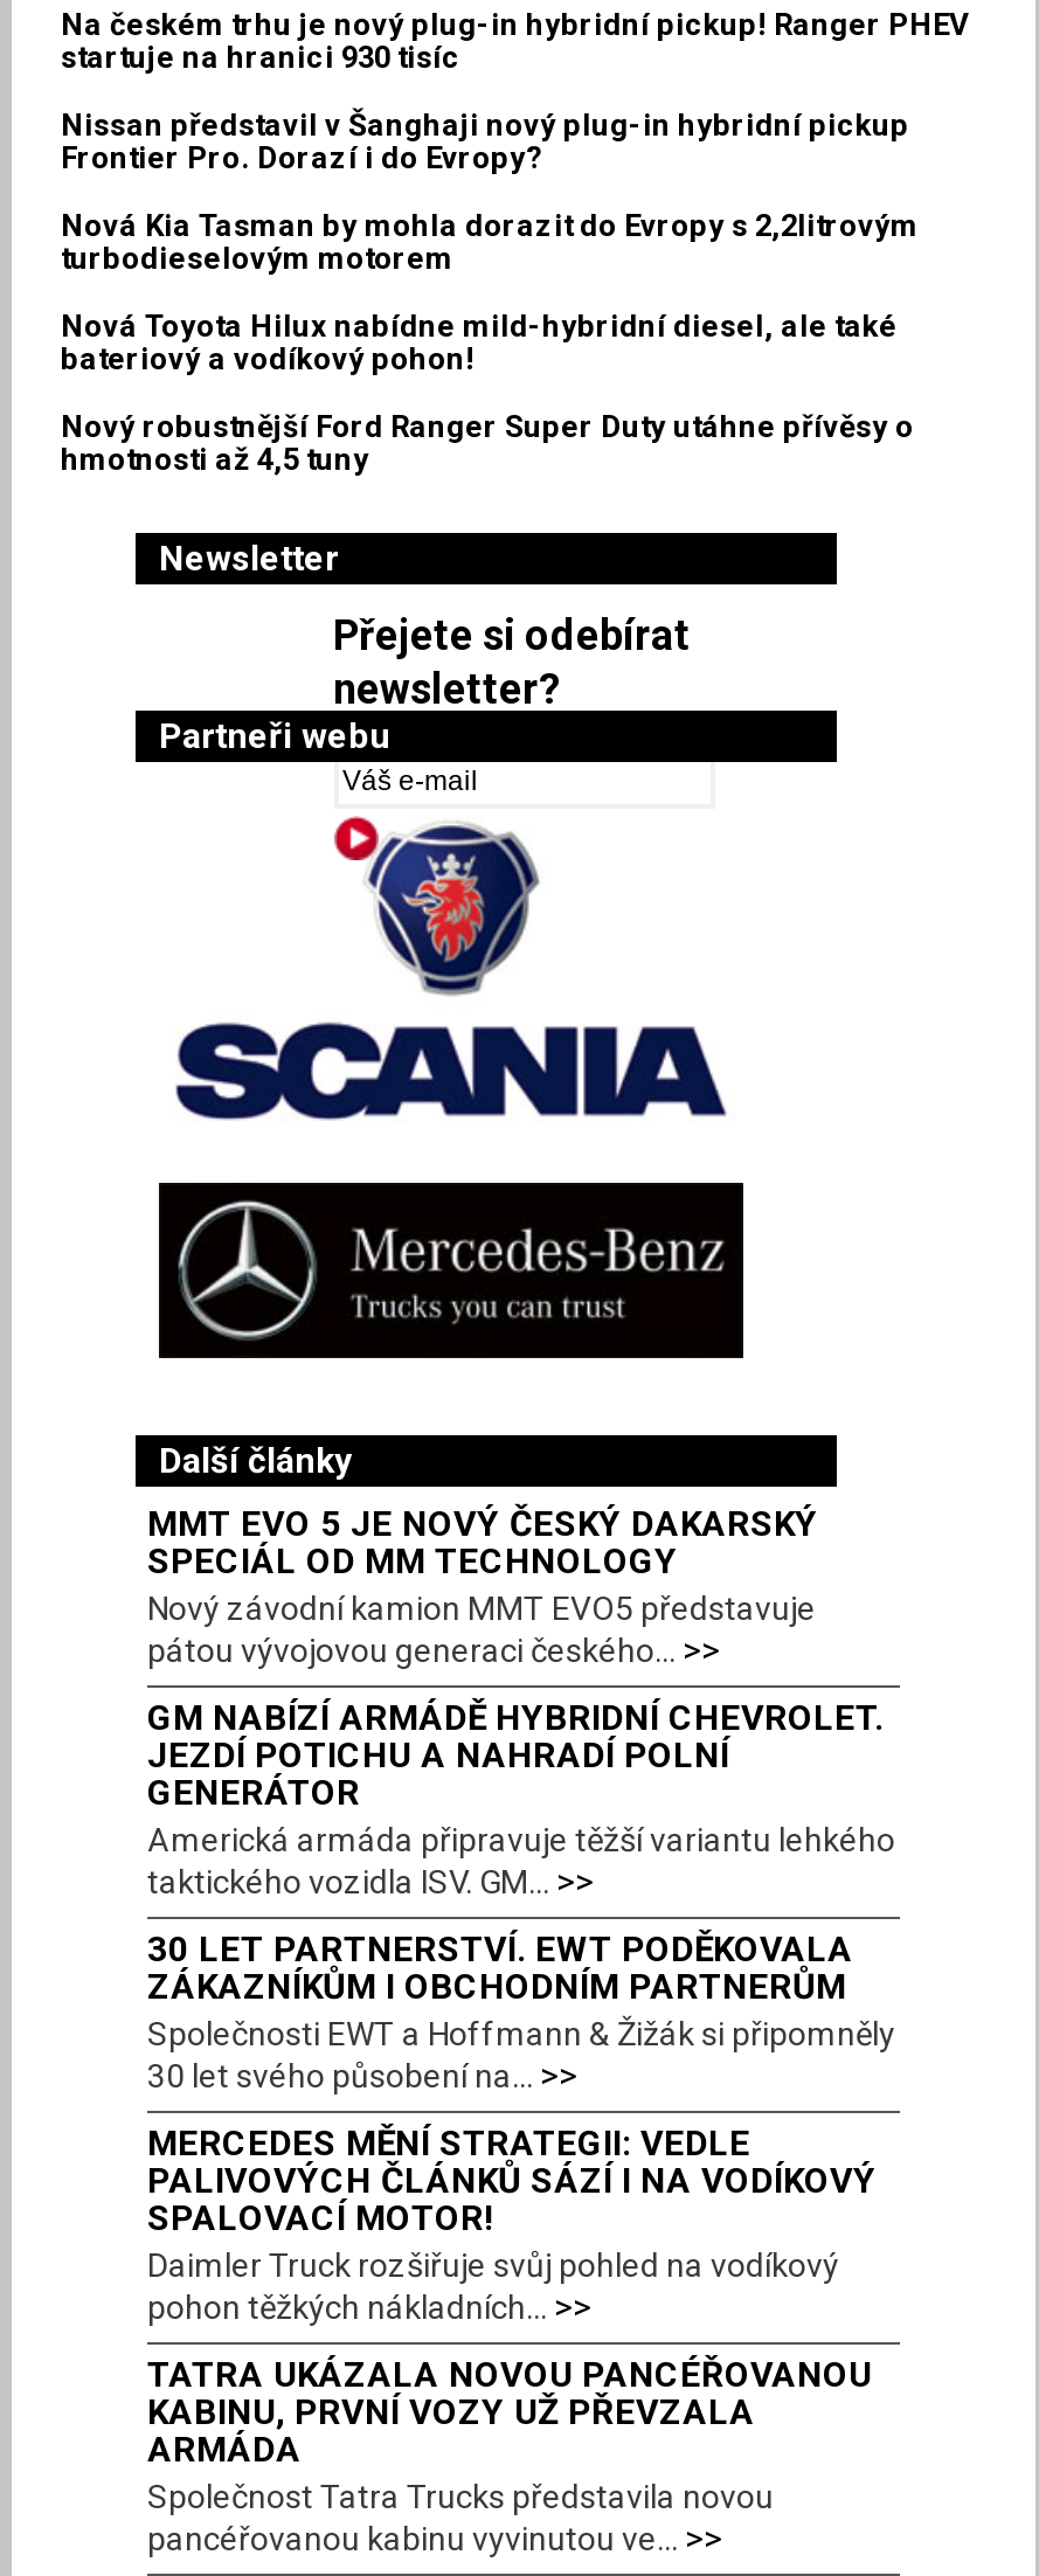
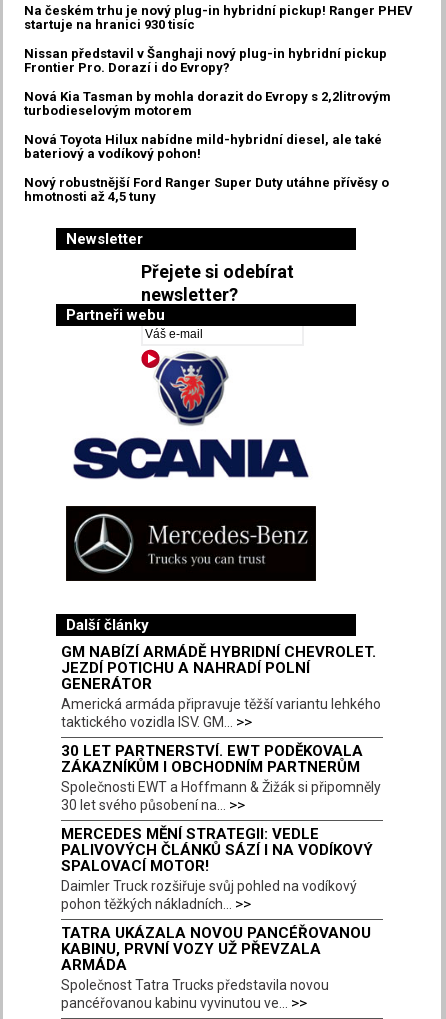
- MMT EVO 5 JE NOVÝ ČESKÝ DAKARSKÝ
- SPECIÁL OD MM TECHNOLOGY
- Nový závodní kamion MMT EVO5 představuje
- pátou vývojovou generaci českého... >>
